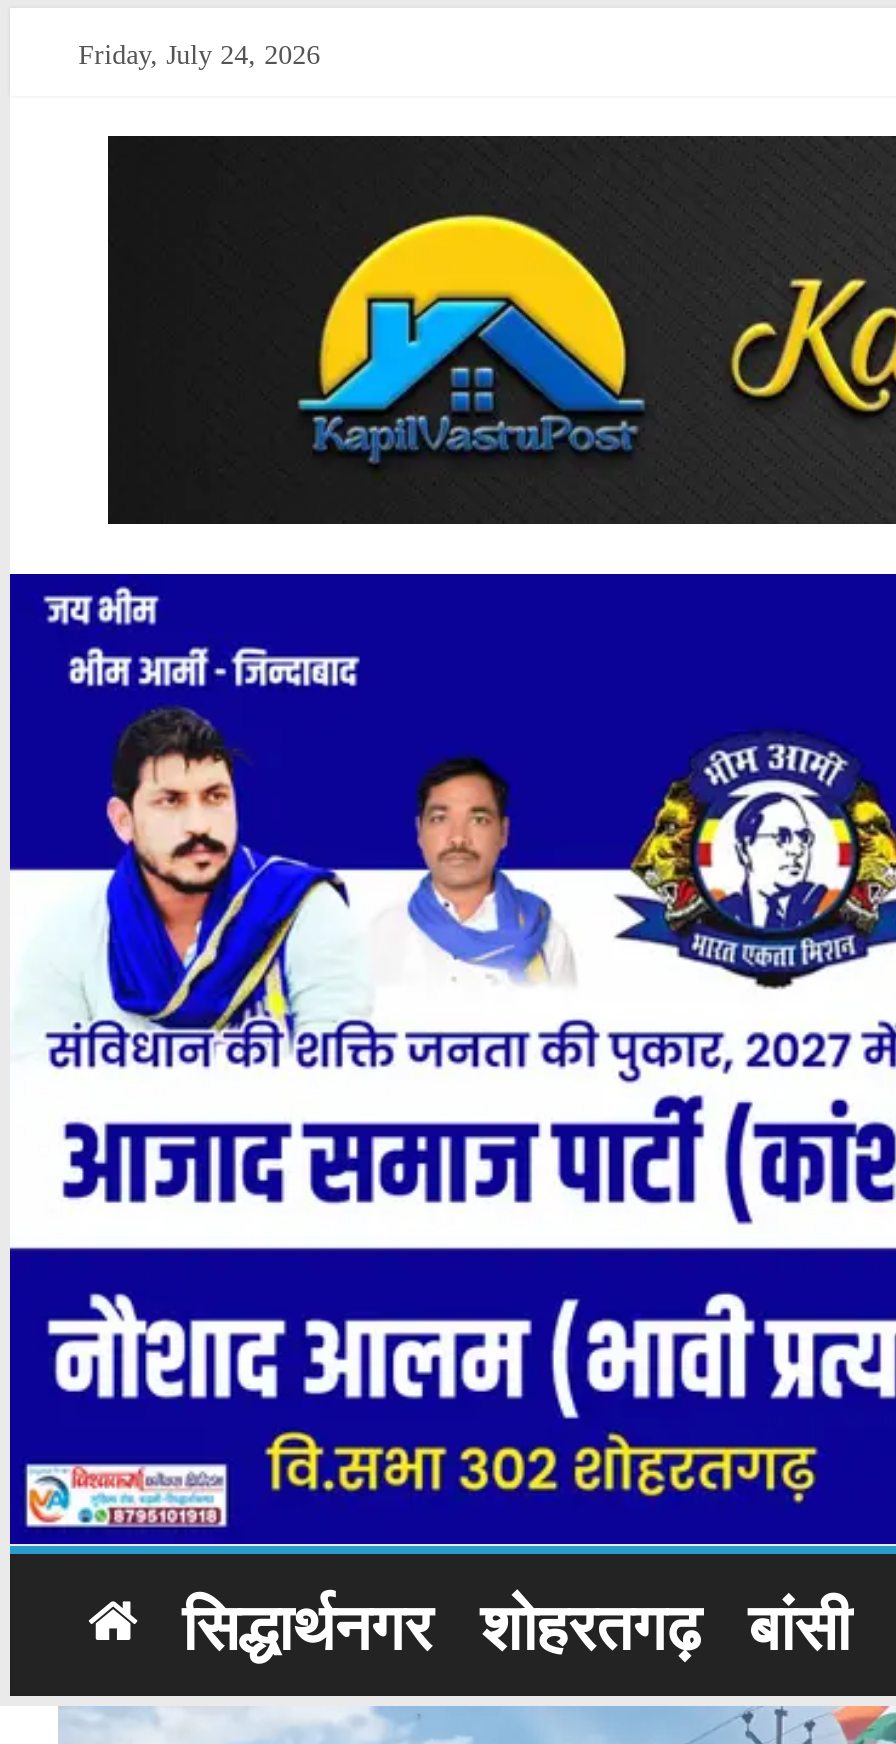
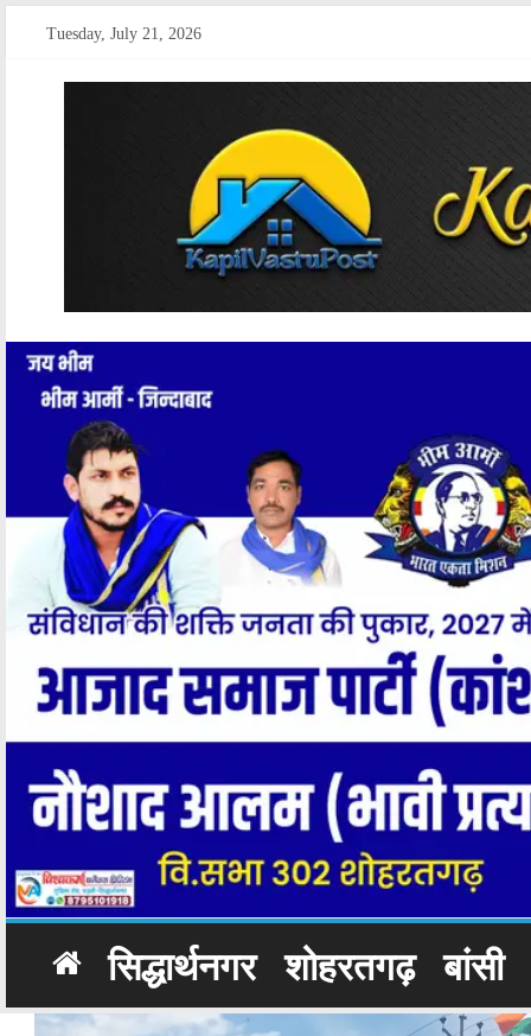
- Friday, July 24, 2026
+ Tuesday, July 21, 2026
